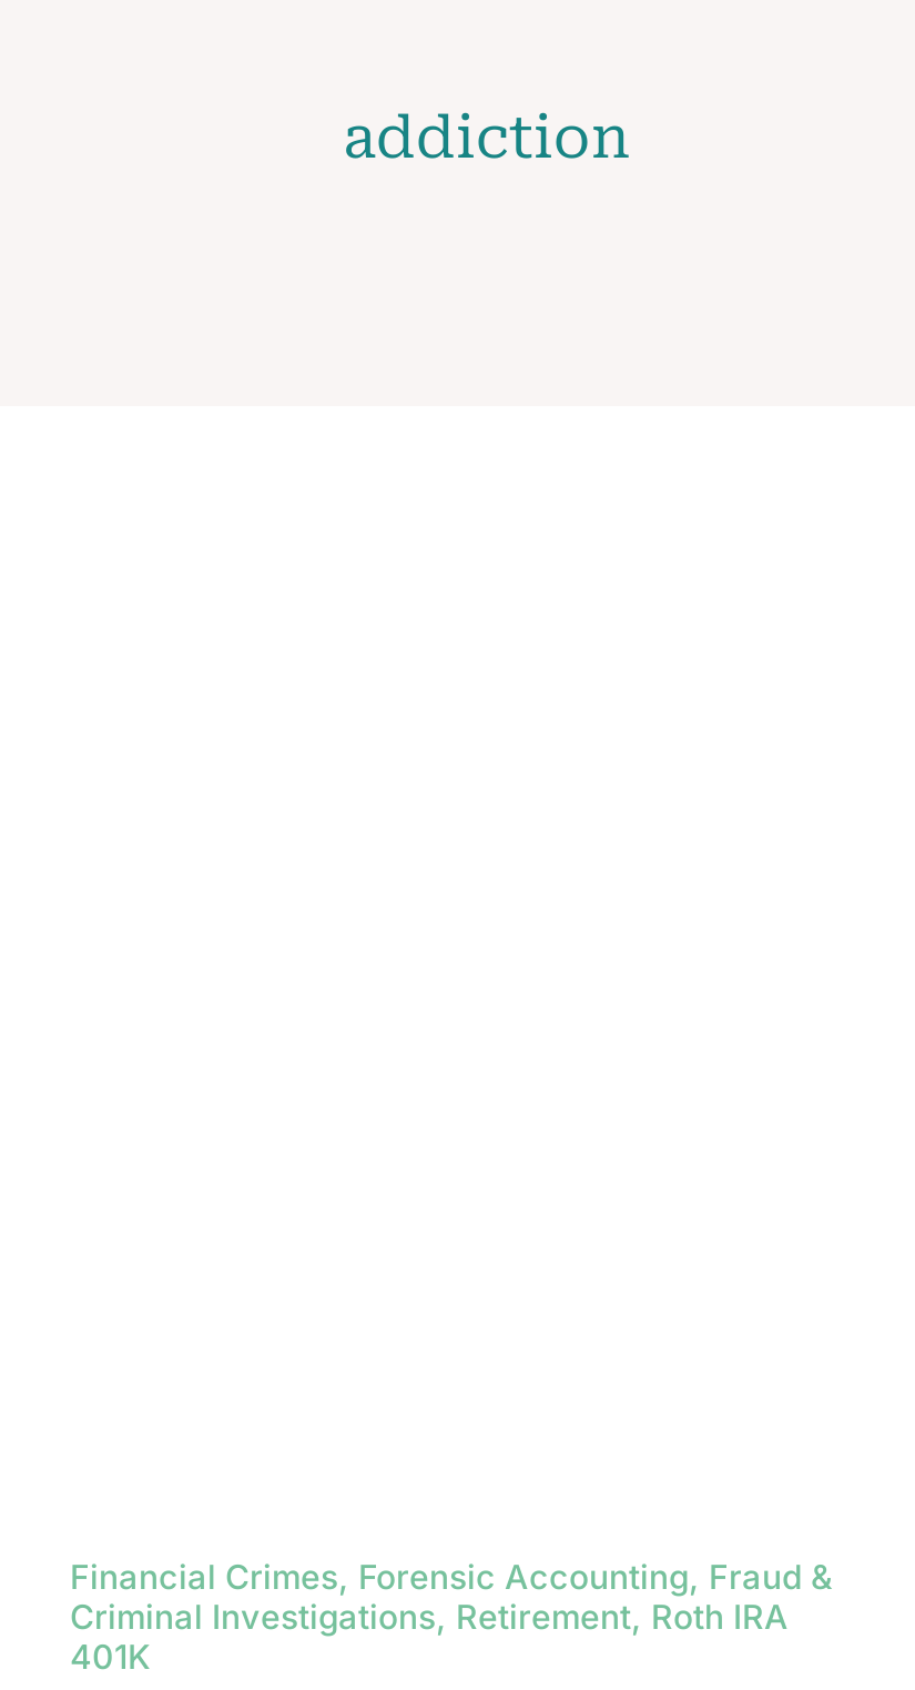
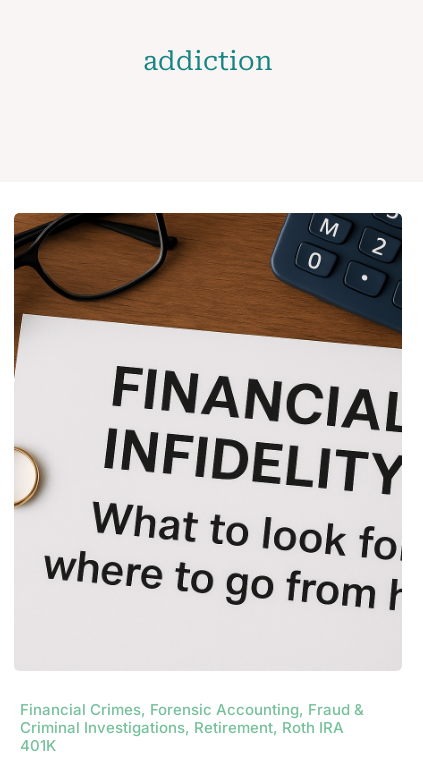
+ [image]
